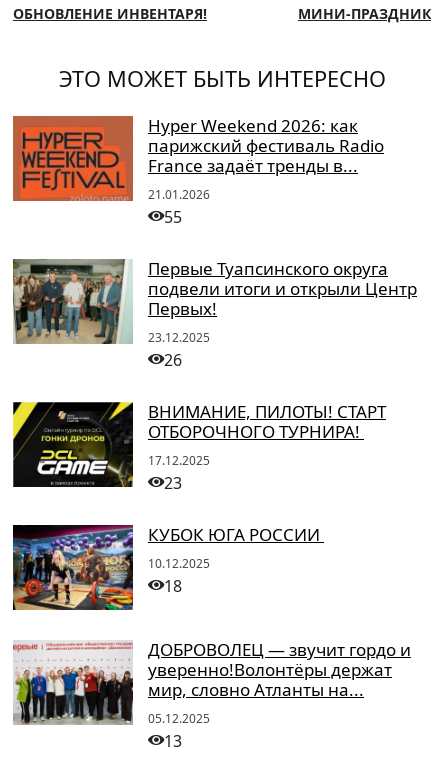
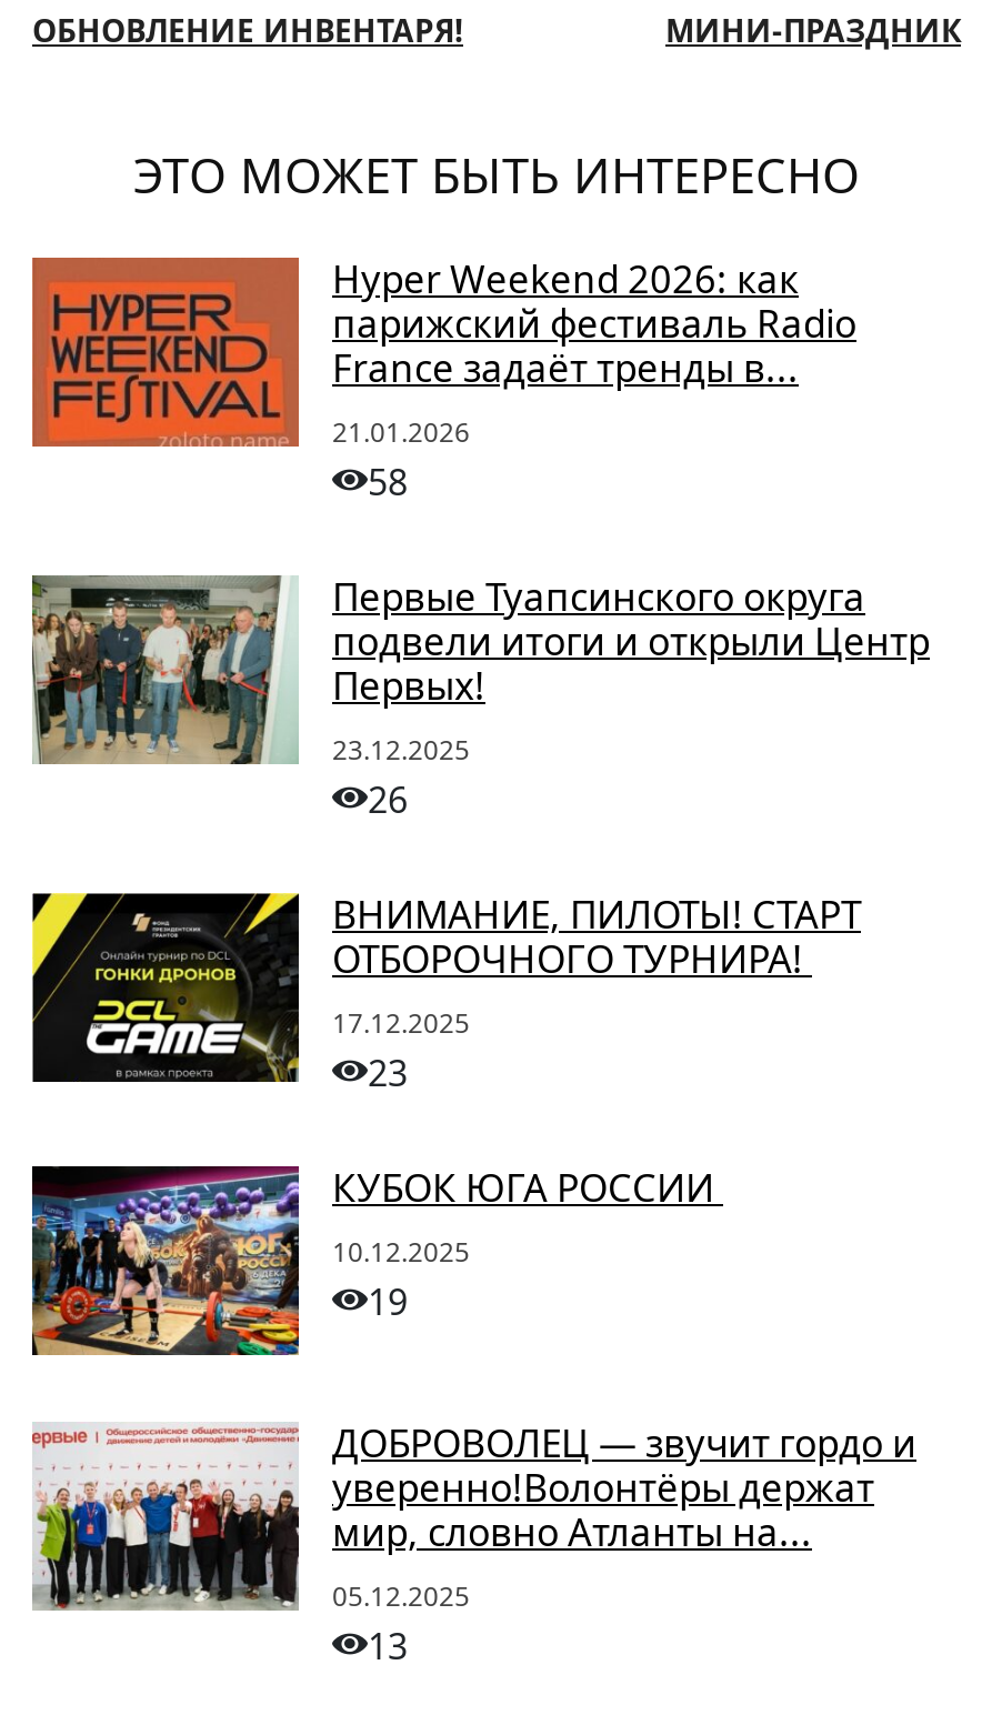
- 55
+ 58

- 18
+ 19
